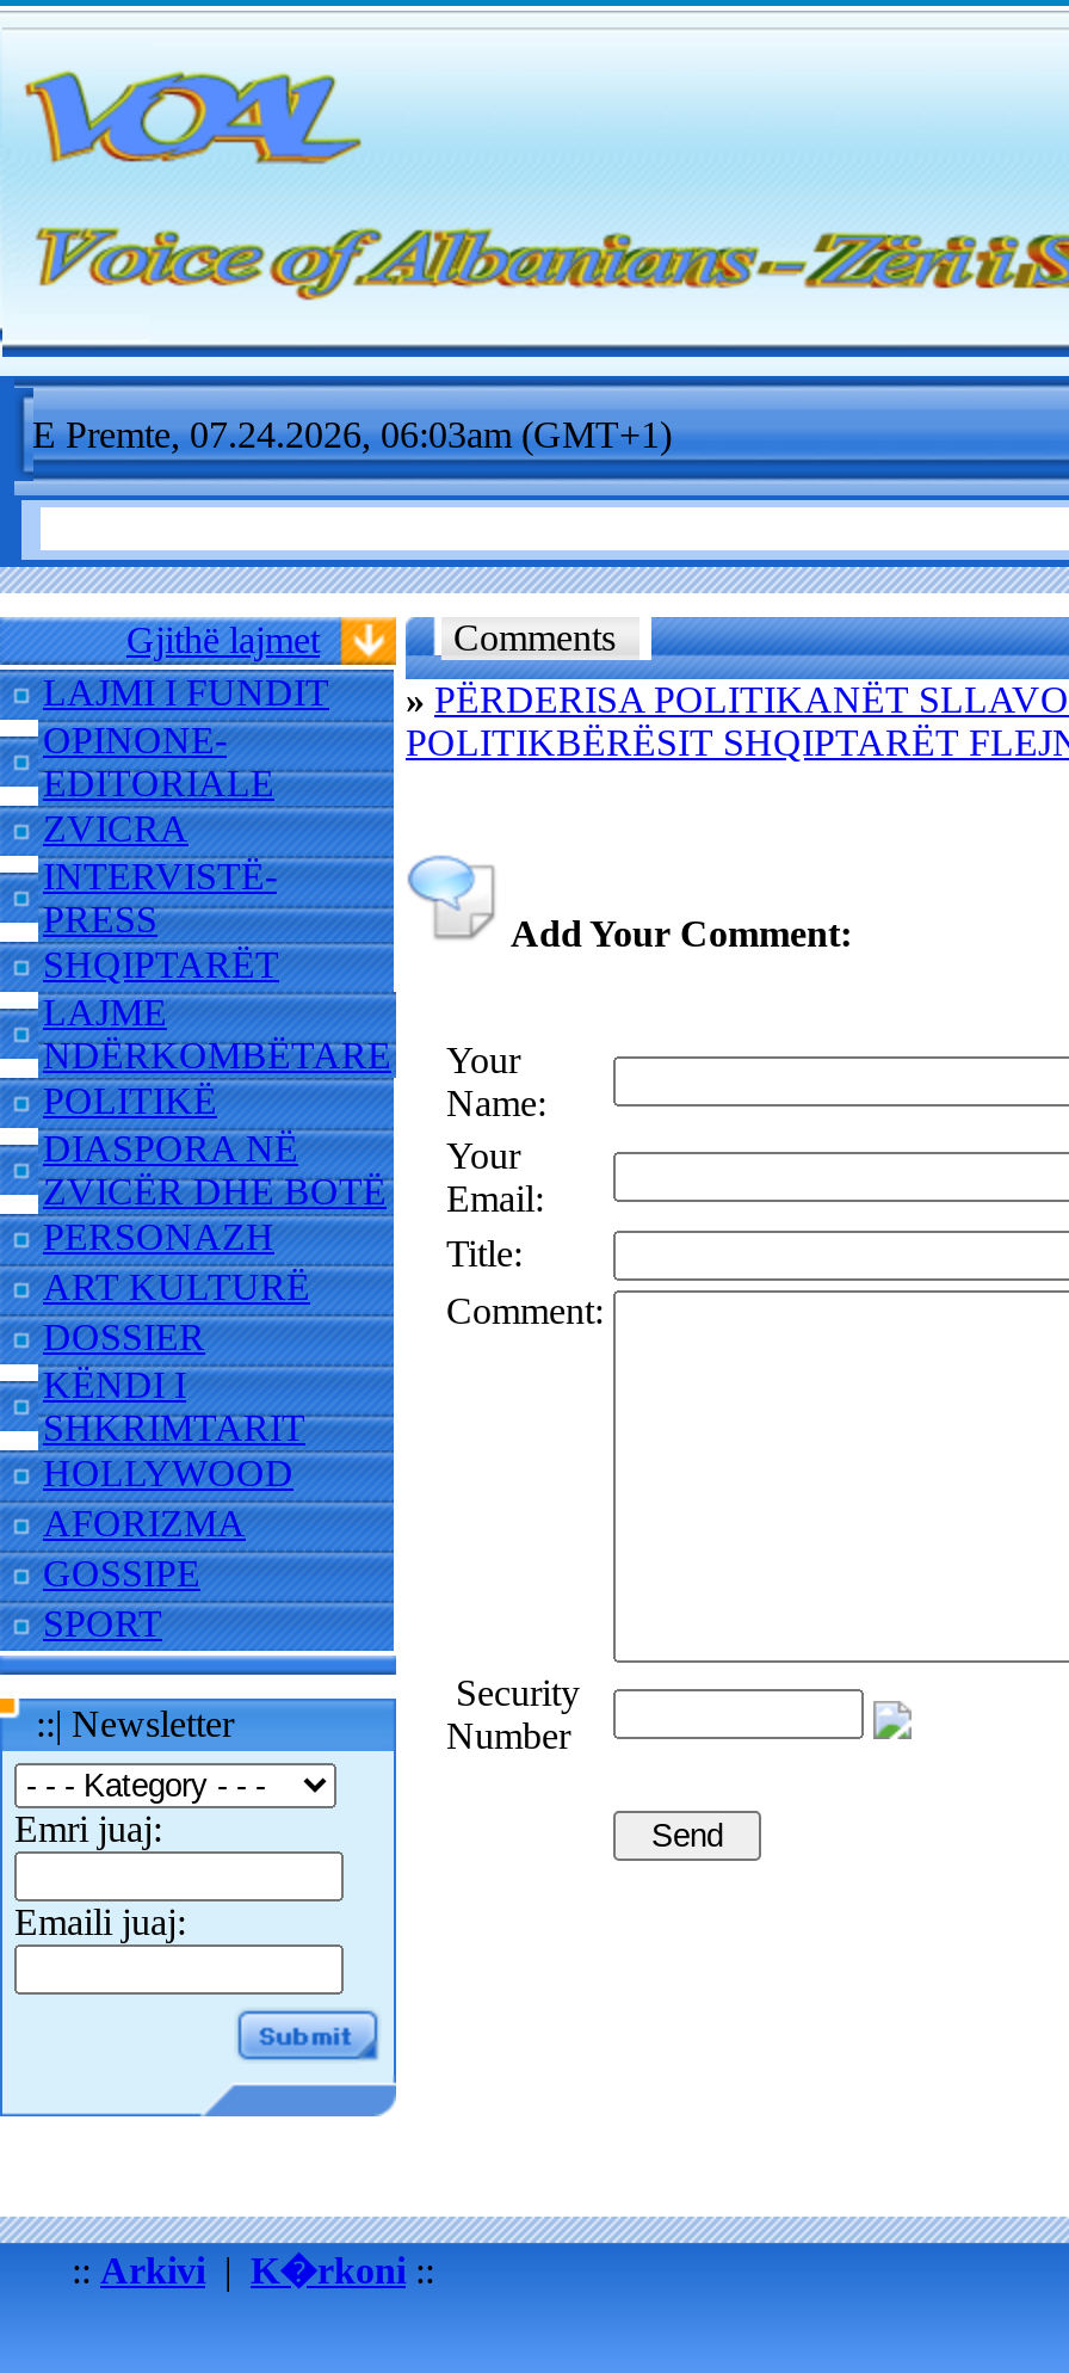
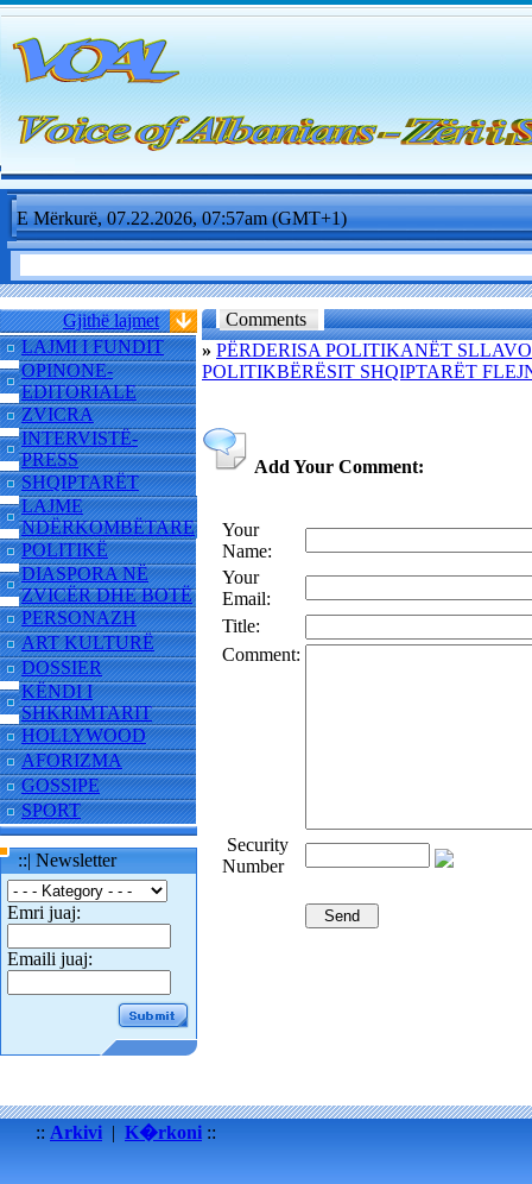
- E Premte, 07.24.2026, 06:03am (GMT+1)
+ E Mërkurë, 07.22.2026, 07:57am (GMT+1)
